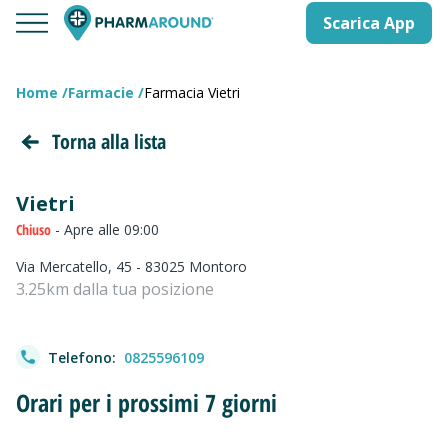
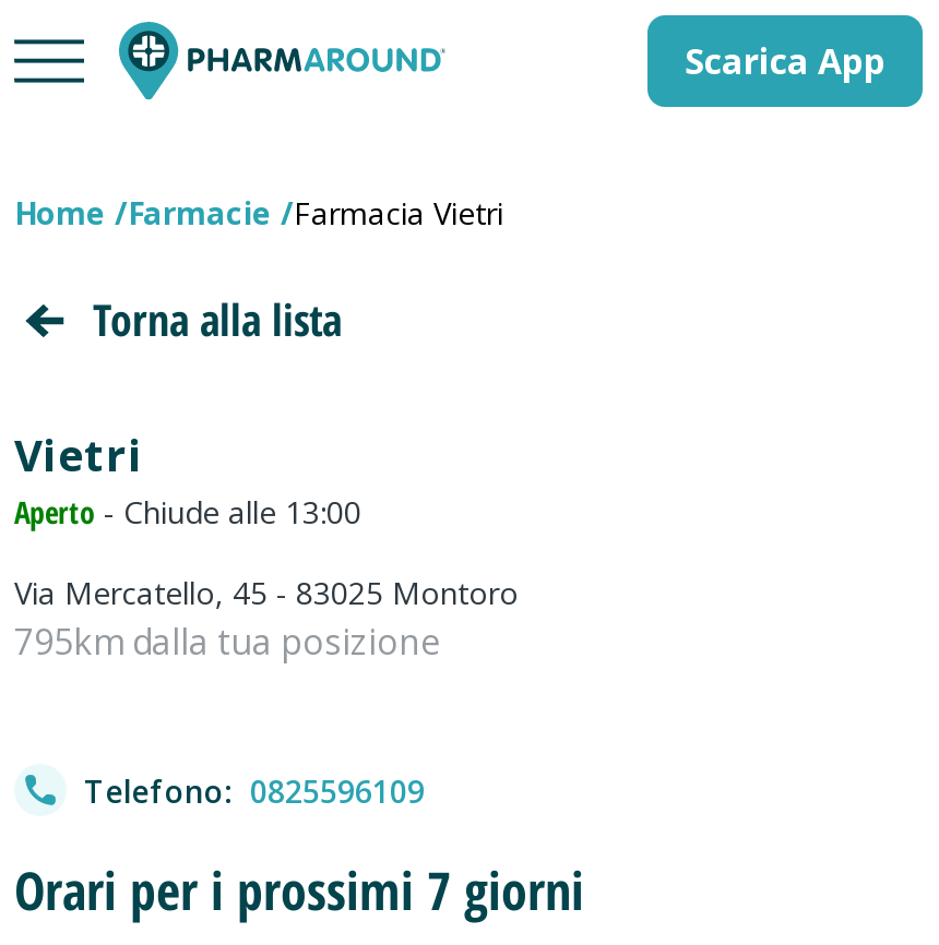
- Chiuso - Apre alle 09:00
+ Aperto - Chiude alle 13:00

- 3.25km dalla tua posizione
+ 795km dalla tua posizione
